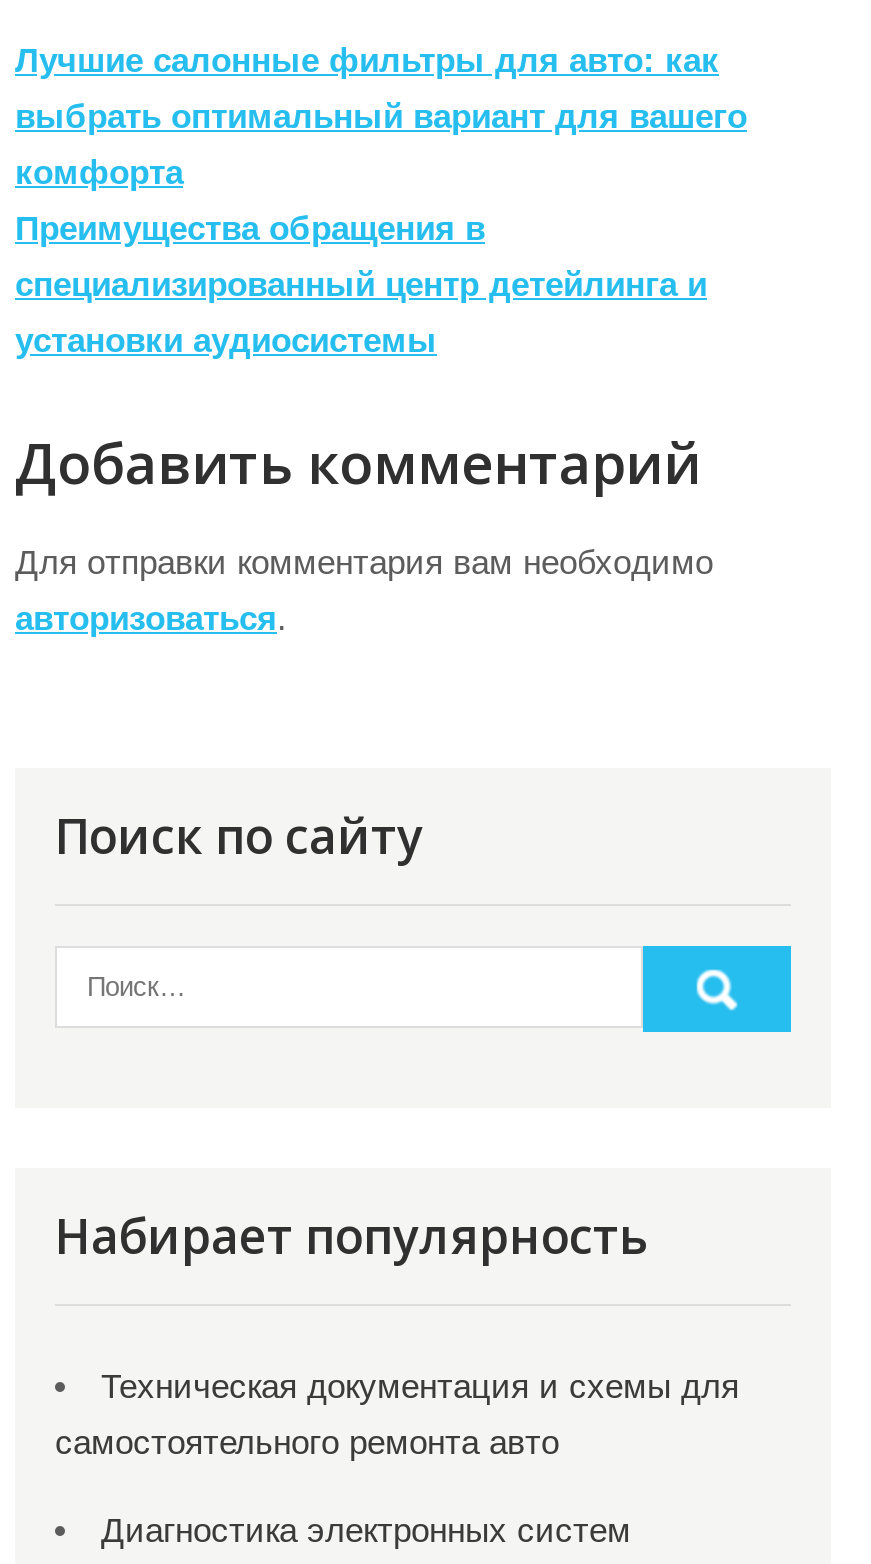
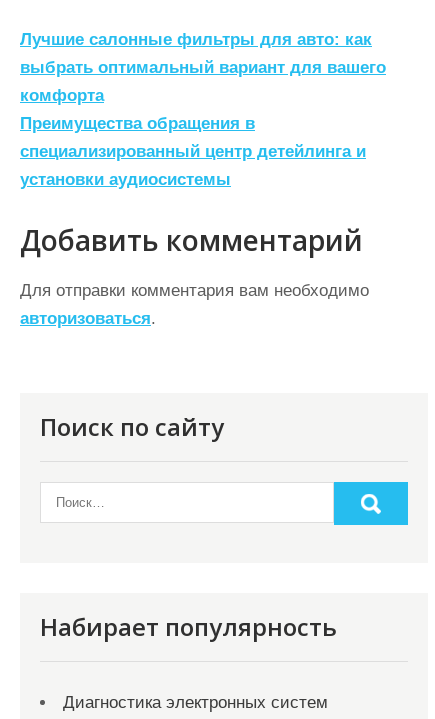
- Техническая документация и схемы для
- самостоятельного ремонта авто
